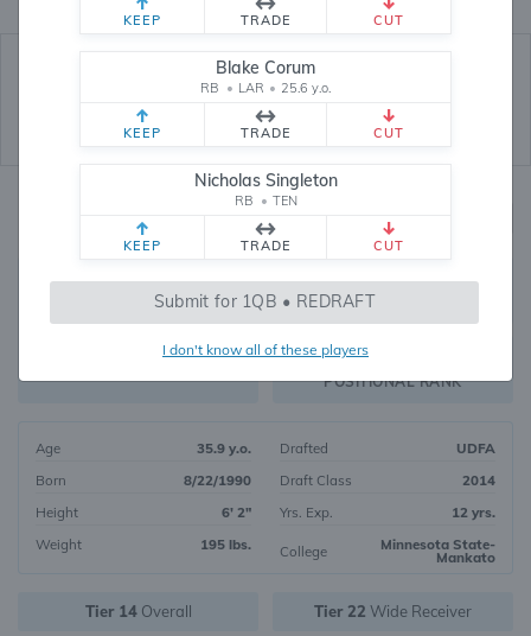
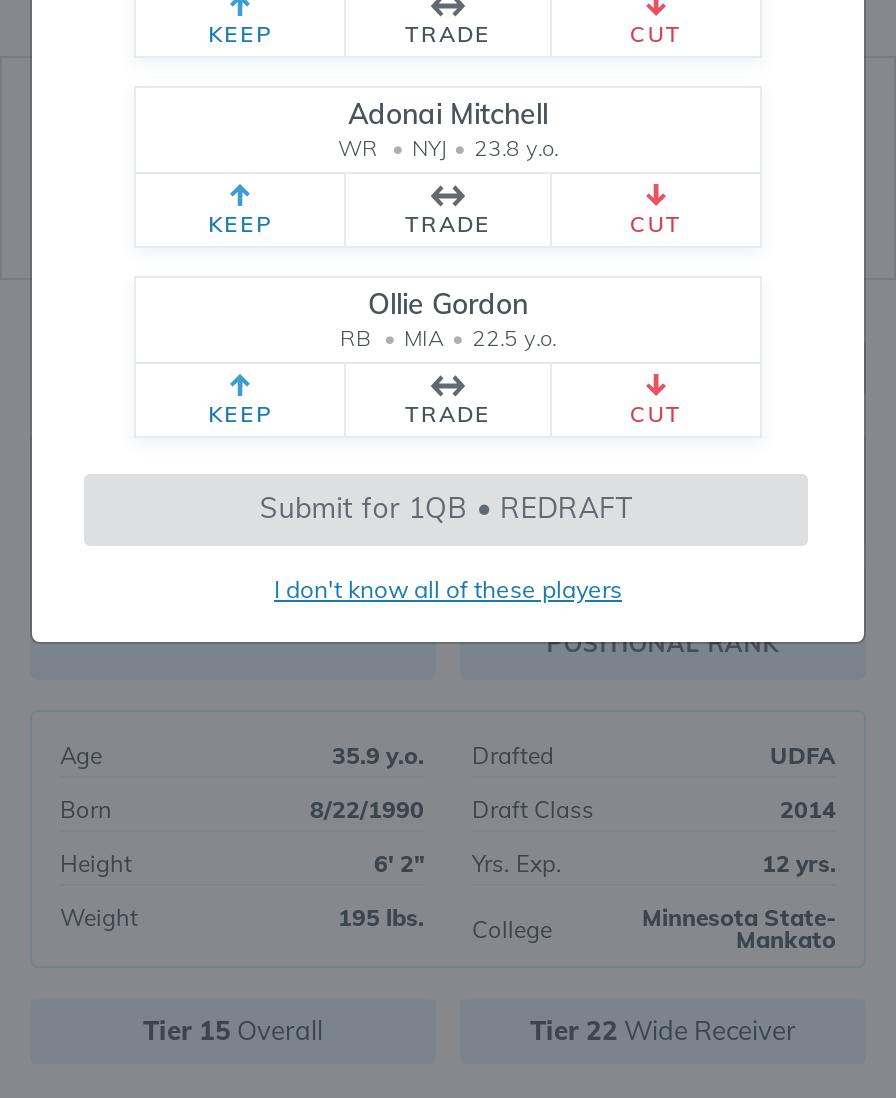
- Blake Corum
- RB • LAR • 25.6 y.o.
+ Adonai Mitchell
+ WR • NYJ • 23.8 y.o.

- Nicholas Singleton
- RB • TEN
+ Ollie Gordon
+ RB • MIA • 22.5 y.o.

- Tier 14 Overall
+ Tier 15 Overall
